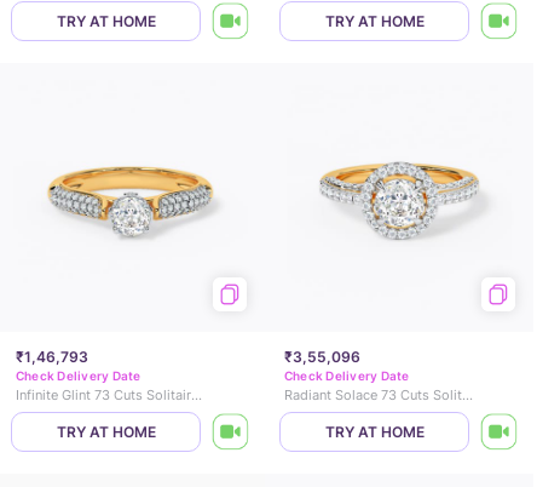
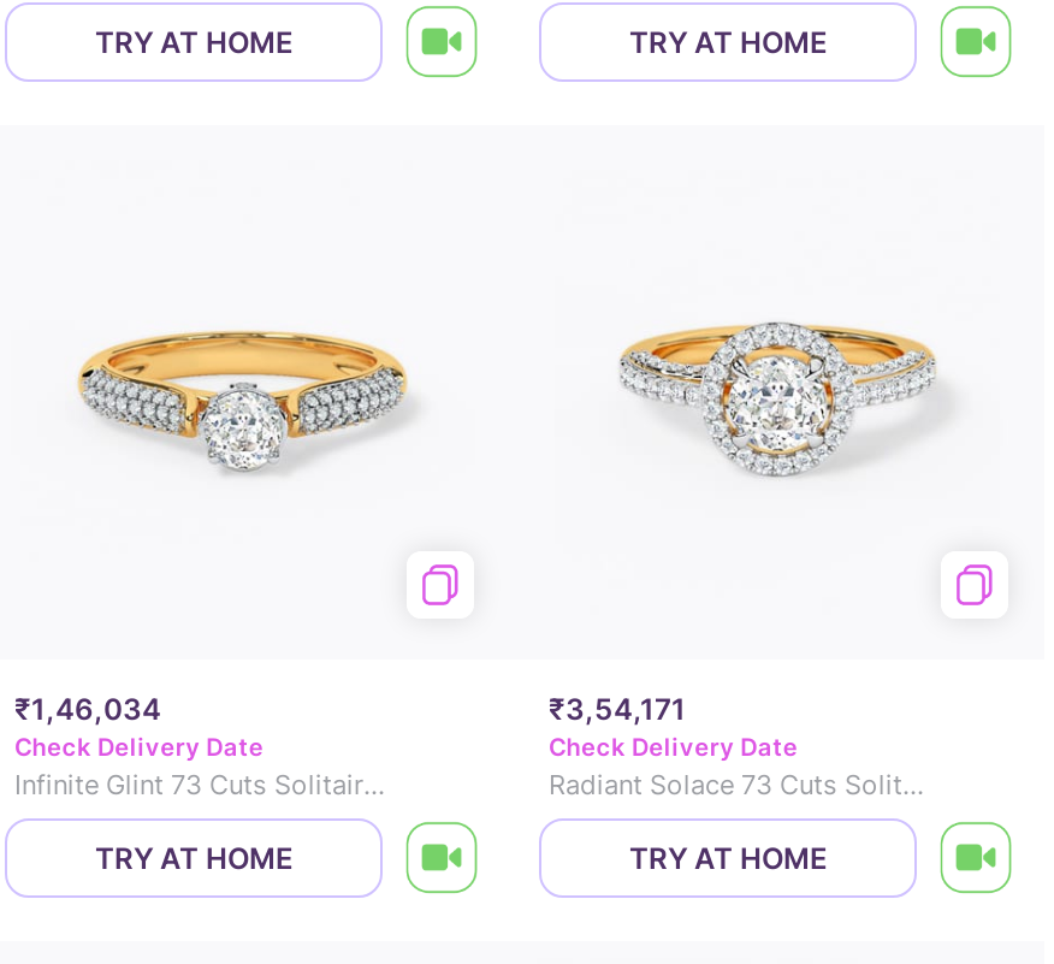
- ₹1,46,793
+ ₹1,46,034

- ₹3,55,096
+ ₹3,54,171
